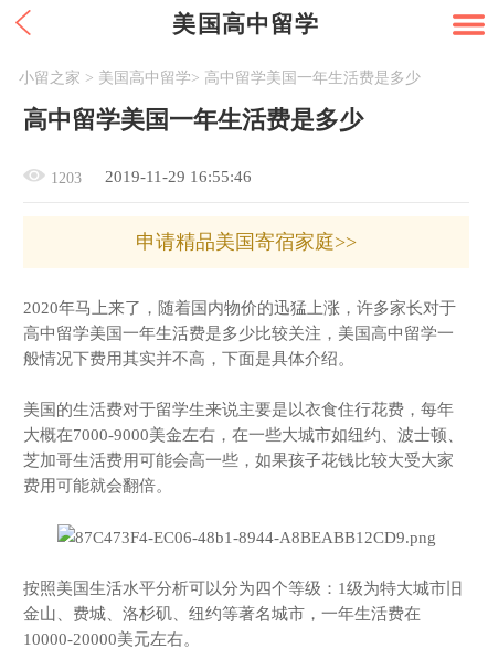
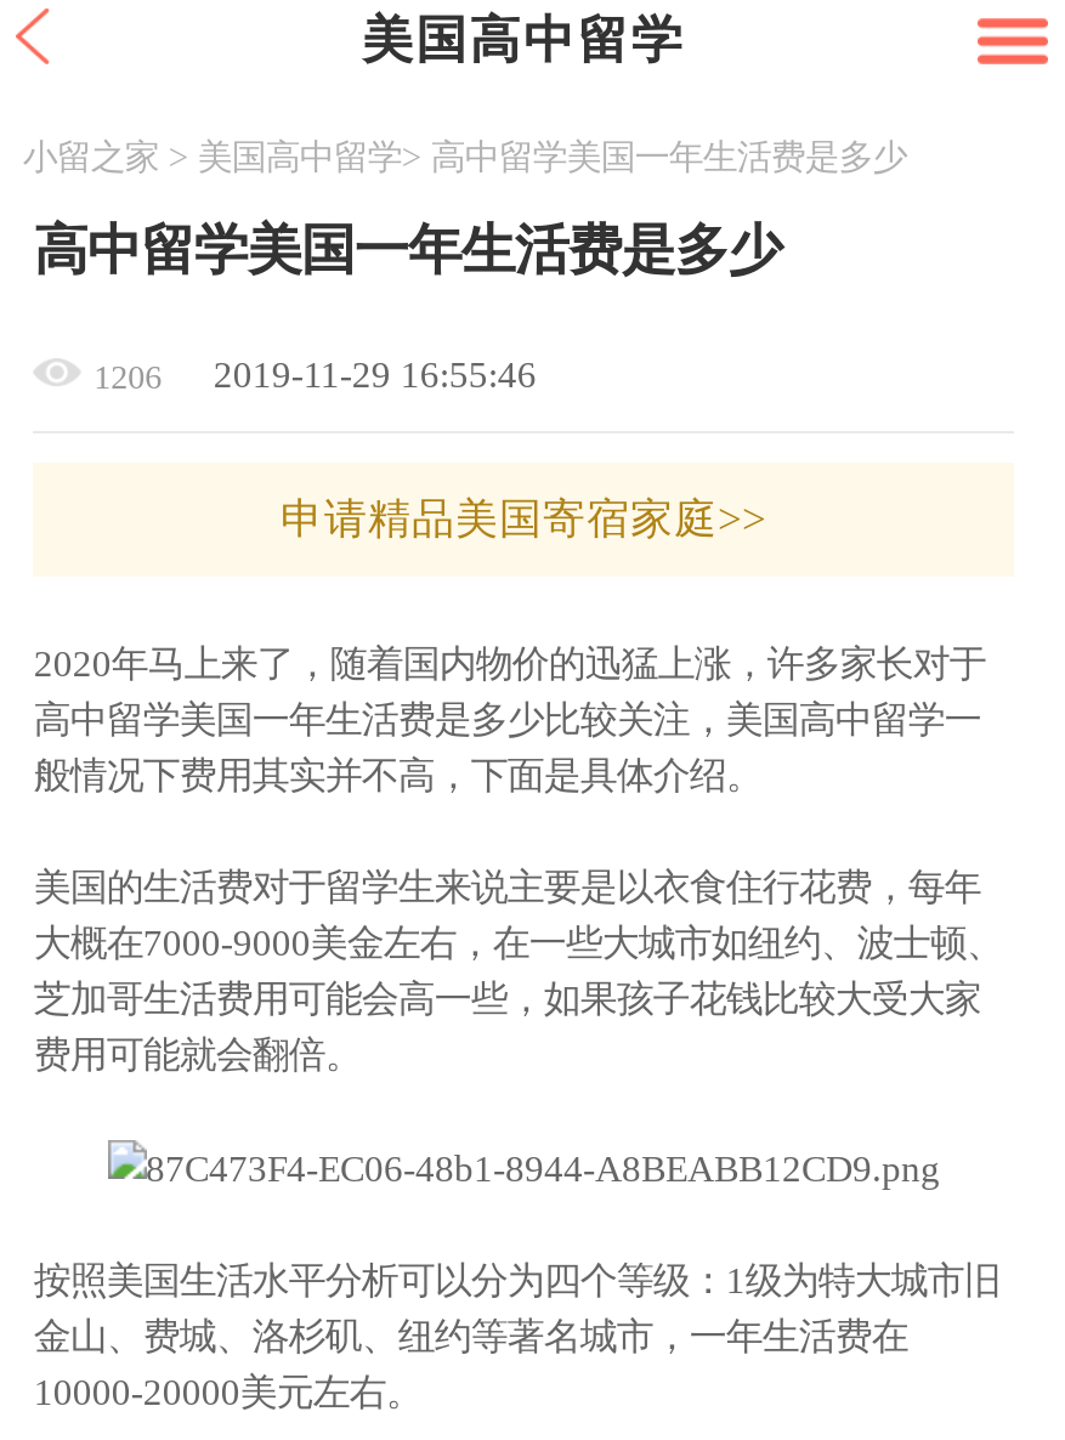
- 1203 2019-11-29 16:55:46
+ 1206 2019-11-29 16:55:46
